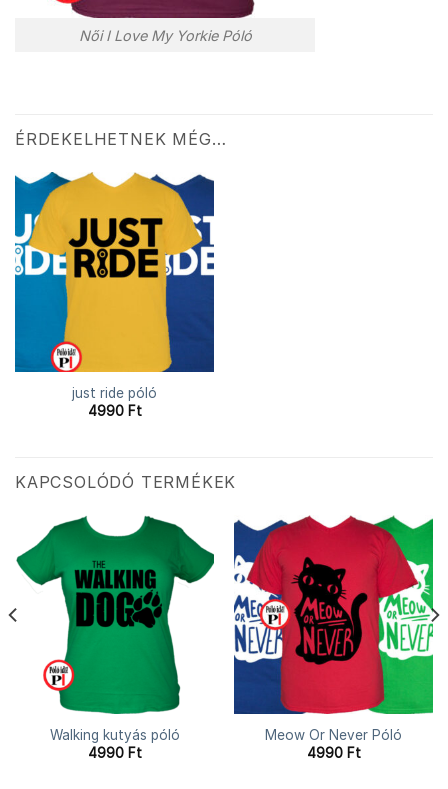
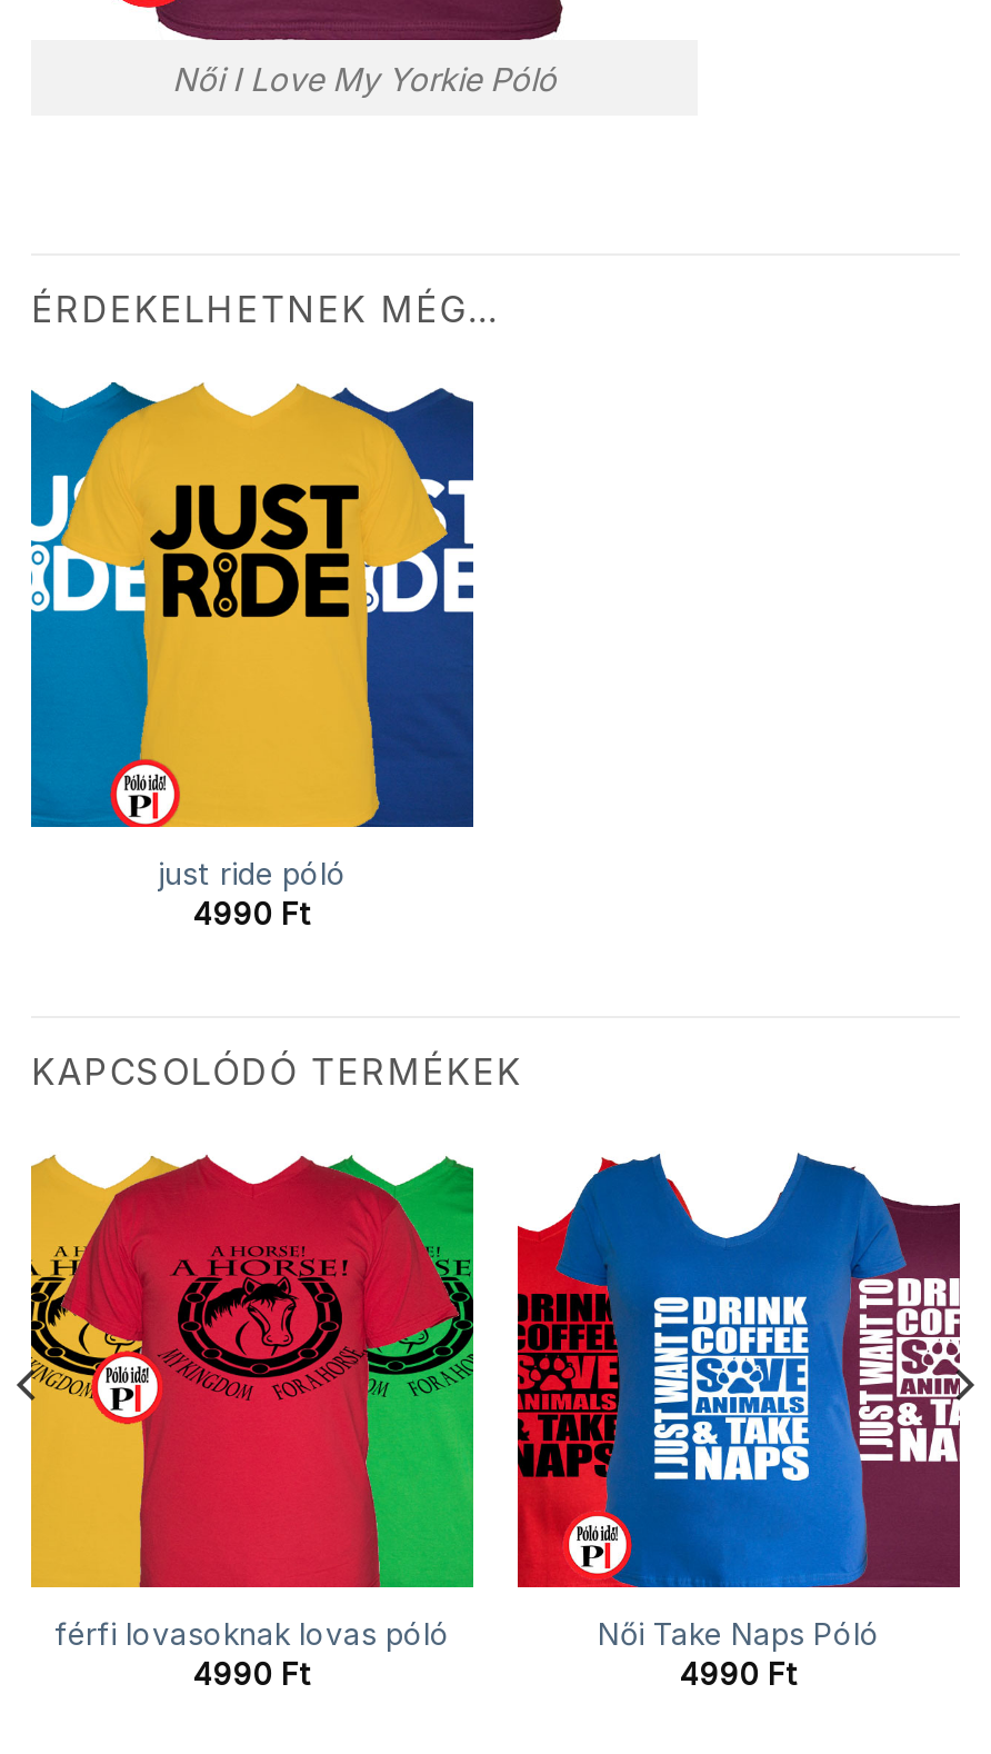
- [image]
- Walking kutyás póló
+ [image]
+ férfi lovasoknak lovas póló

- [image]
- Meow Or Never Póló
+ [image]
+ Női Take Naps Póló
